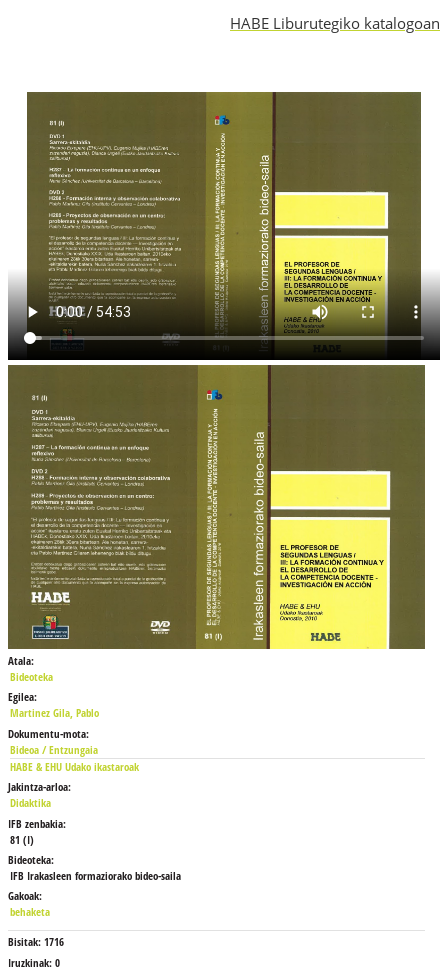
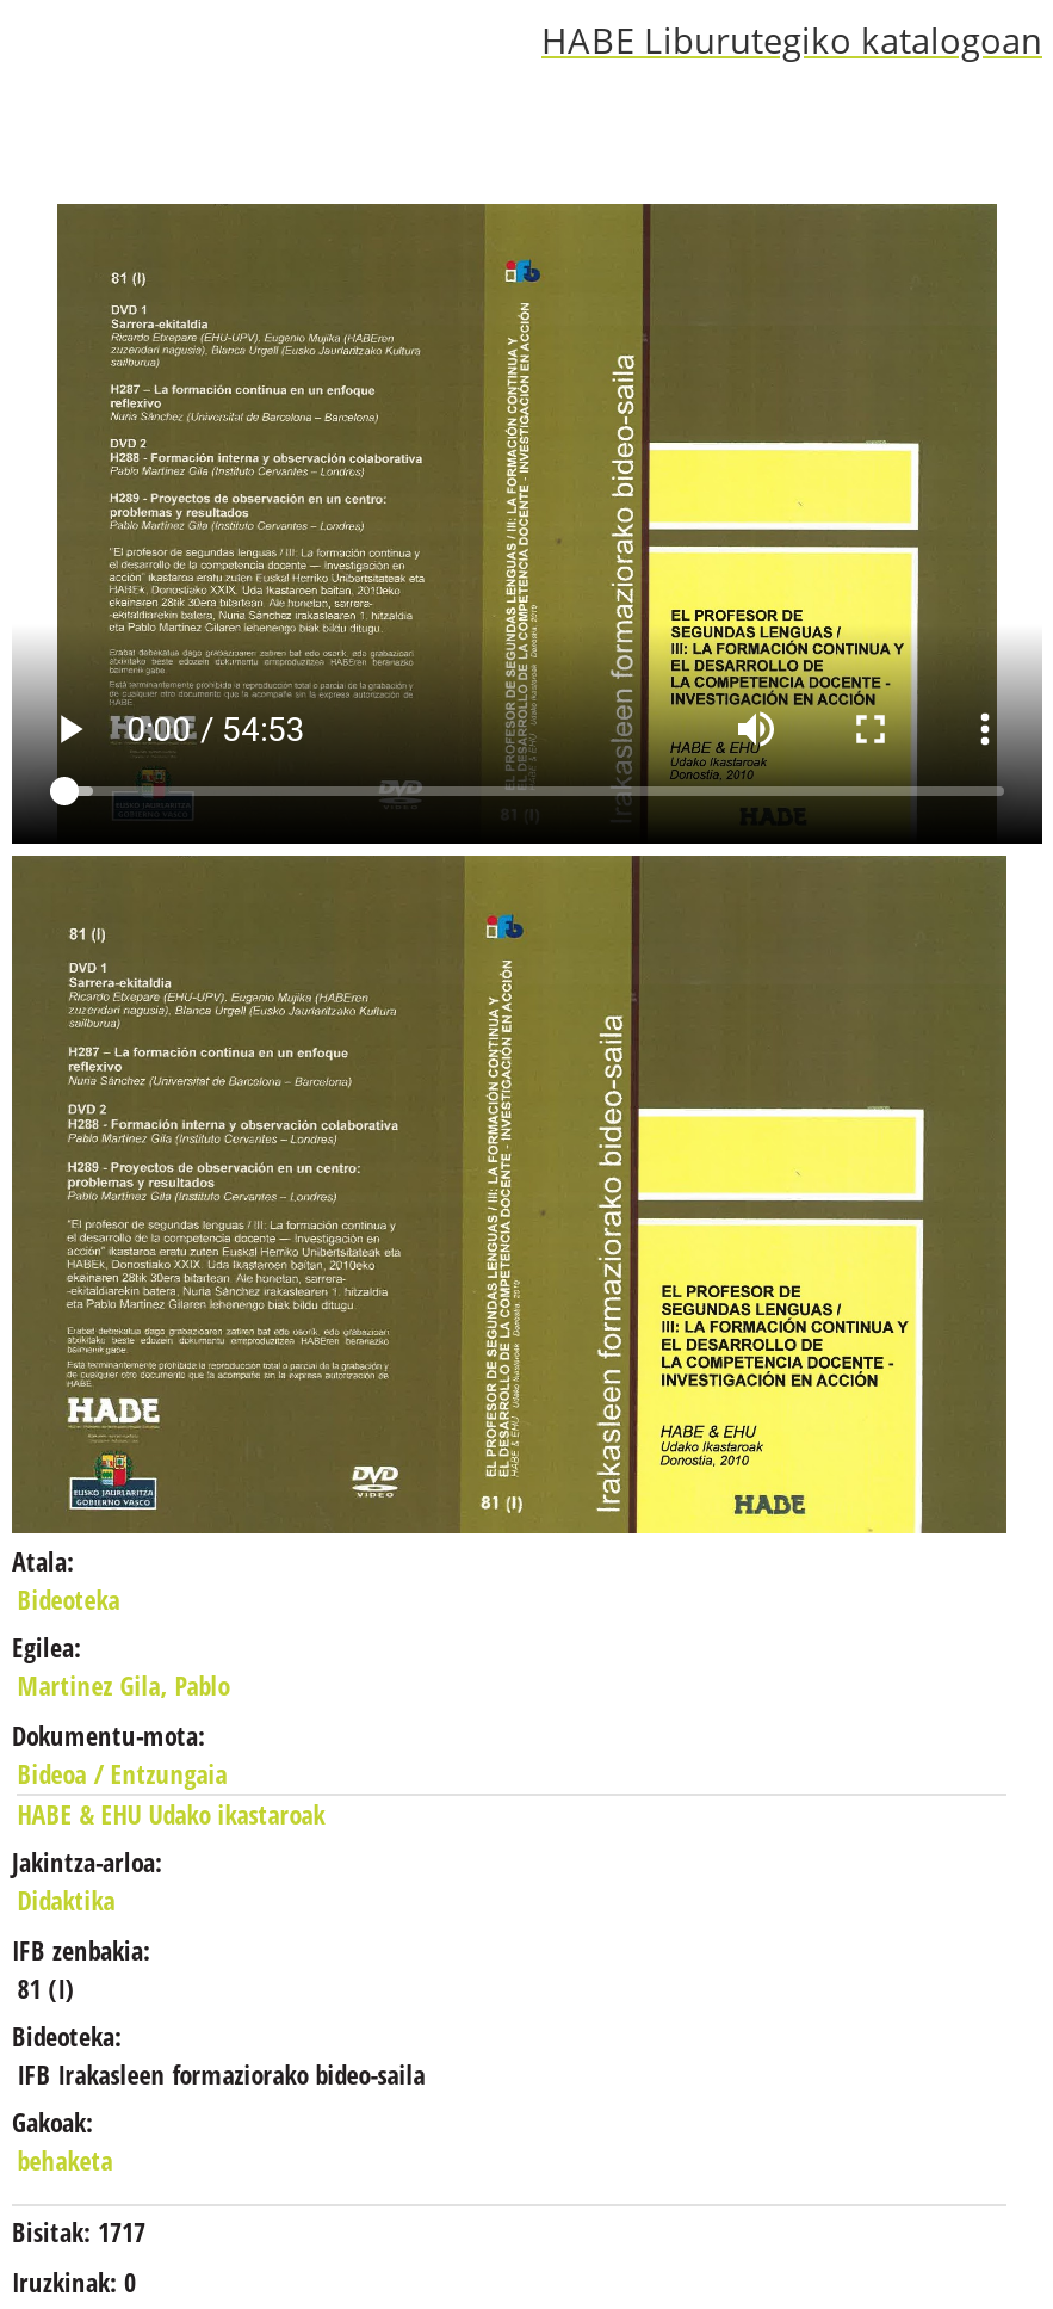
- Bisitak: 1716
+ Bisitak: 1717
